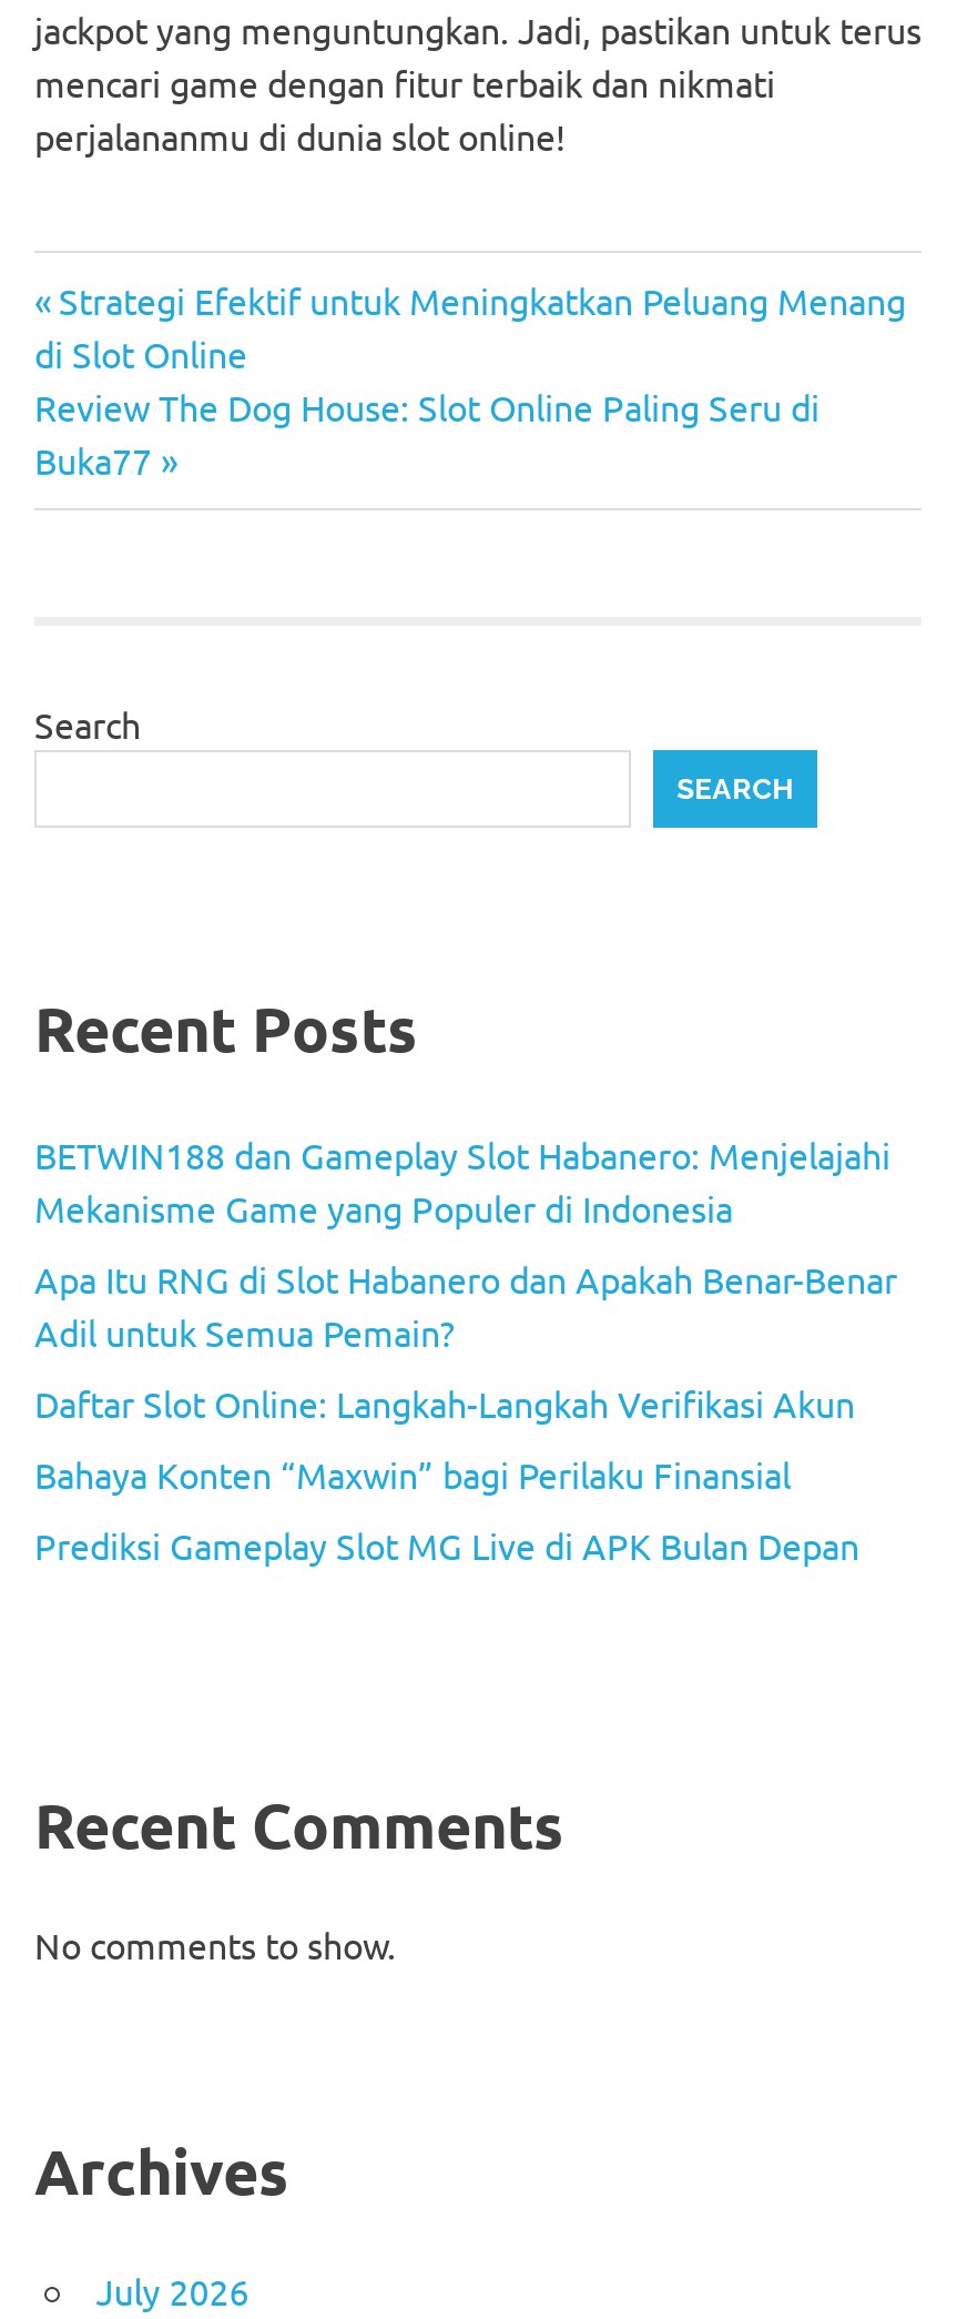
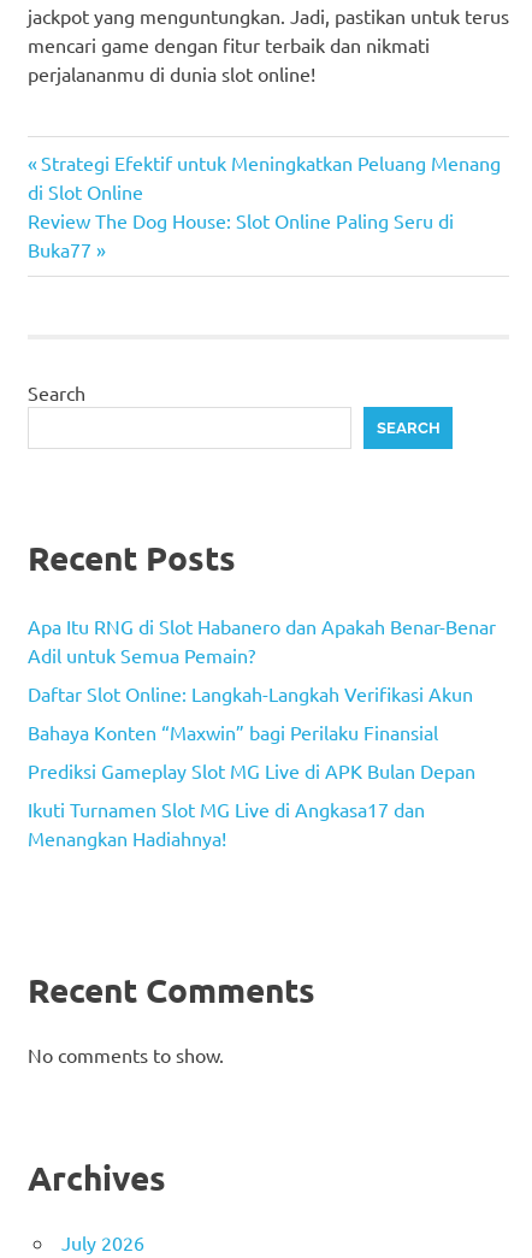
- BETWIN188 dan Gameplay Slot Habanero: Menjelajahi
- Mekanisme Game yang Populer di Indonesia

moved up: Apa Itu RNG di Slot Habanero dan Apakah Benar-Benar | Adil untuk Semua Pemain? | Daftar Slot Online: Langkah-Langkah Verifikasi Akun | Bahaya Konten “Maxwin” bagi Perilaku Finansial | Prediksi Gameplay Slot MG Live di APK Bulan Depan

+ Ikuti Turnamen Slot MG Live di Angkasa17 dan
+ Menangkan Hadiahnya!
